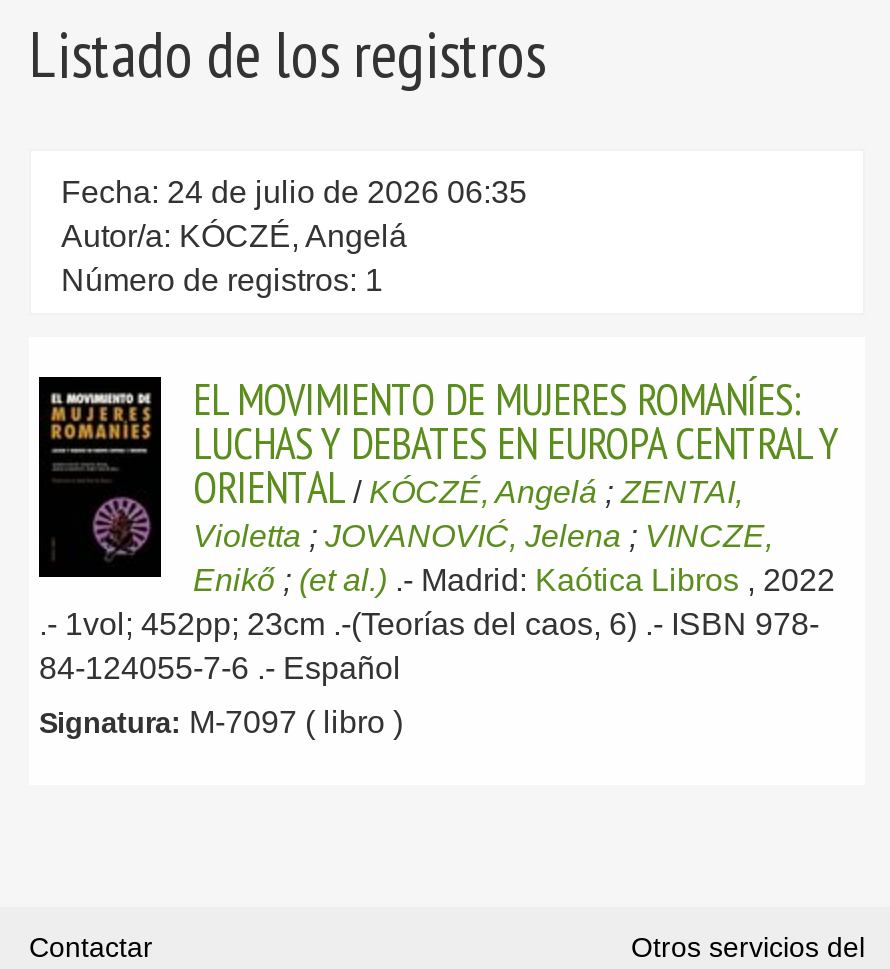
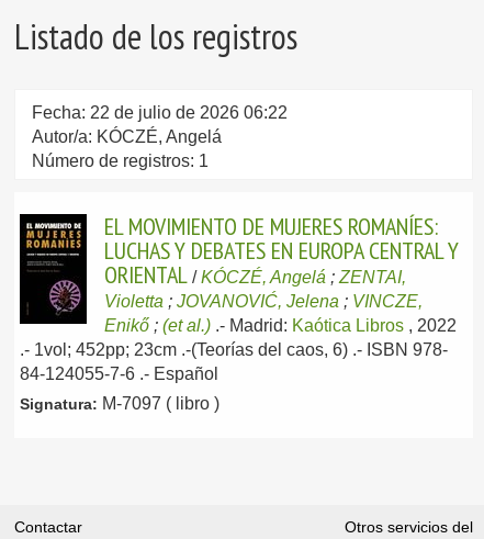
- Fecha: 24 de julio de 2026 06:35
+ Fecha: 22 de julio de 2026 06:22
